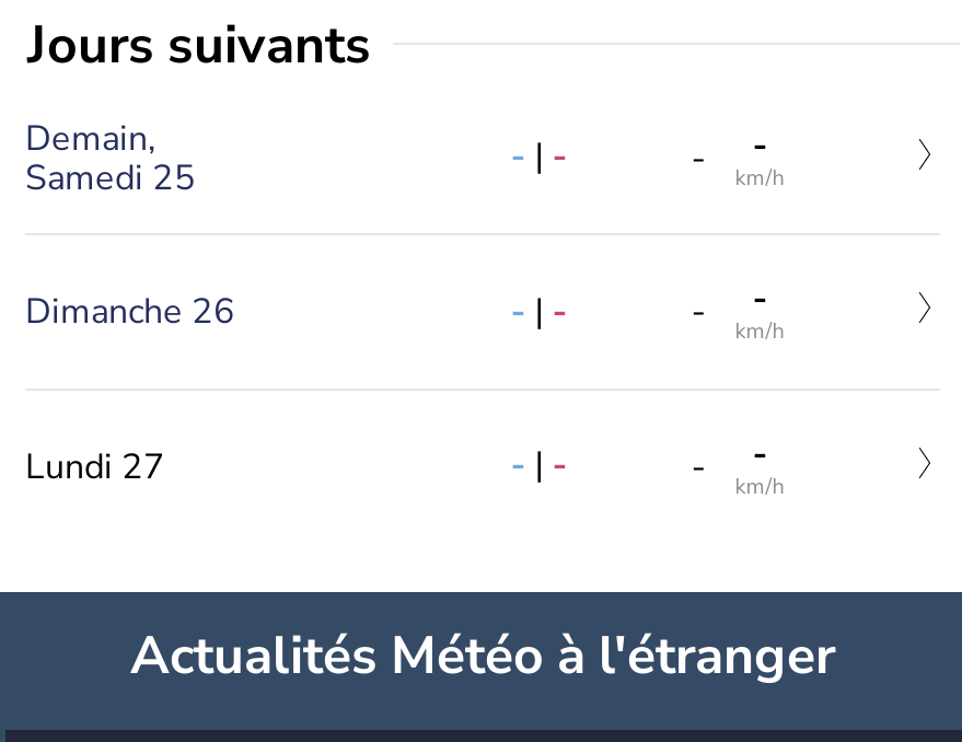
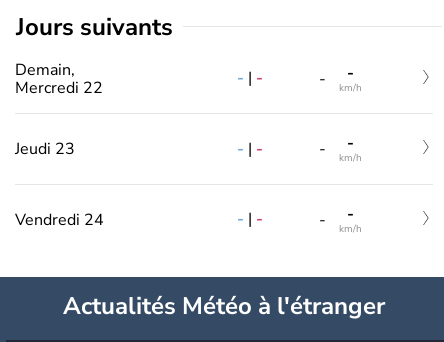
- Samedi 25
+ Mercredi 22

- Dimanche 26
+ Jeudi 23

- Lundi 27
+ Vendredi 24
